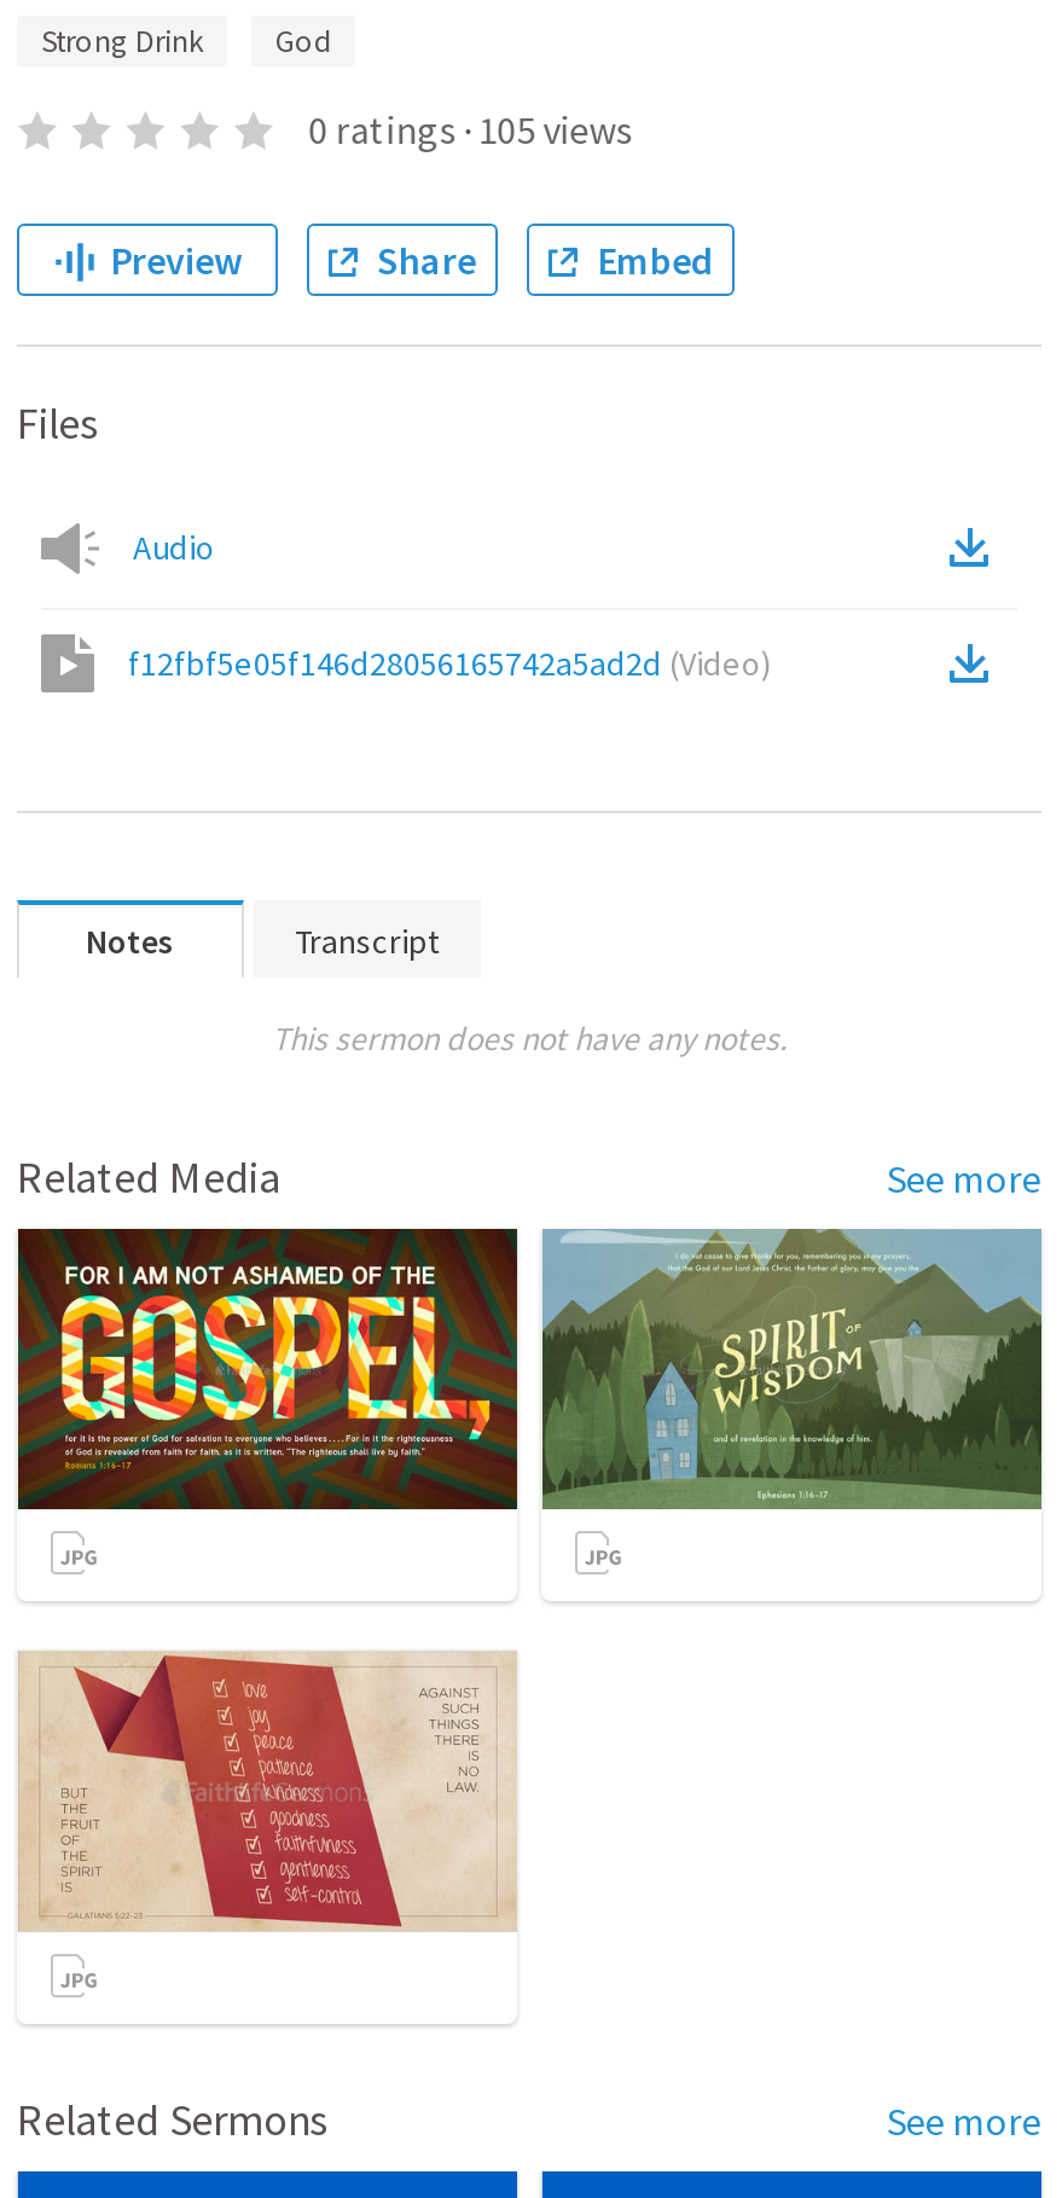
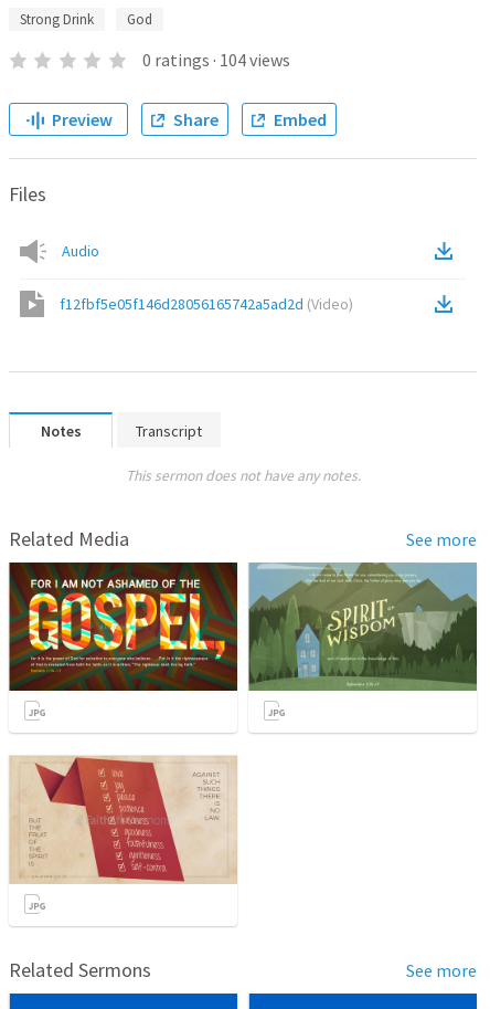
- 0 ratings · 105 views
+ 0 ratings · 104 views
